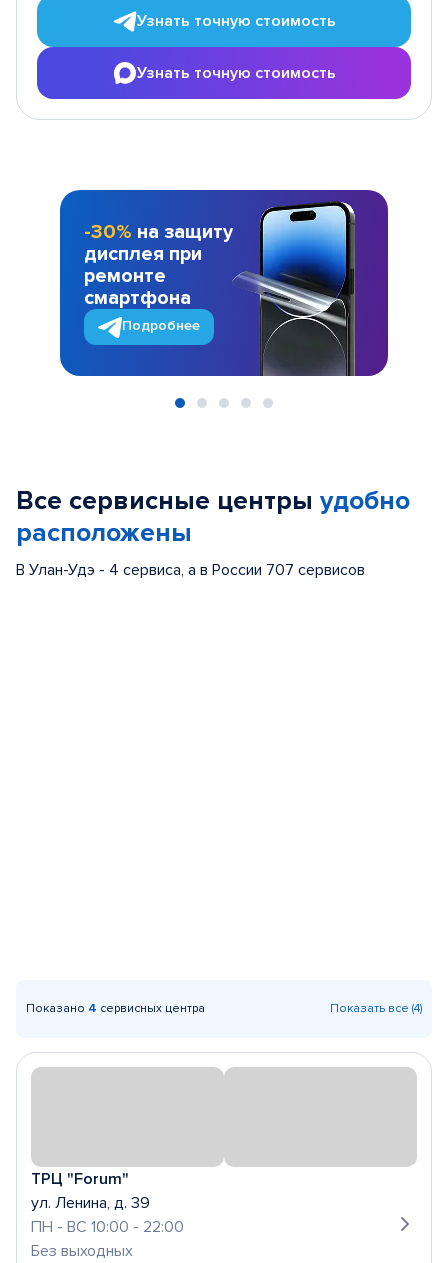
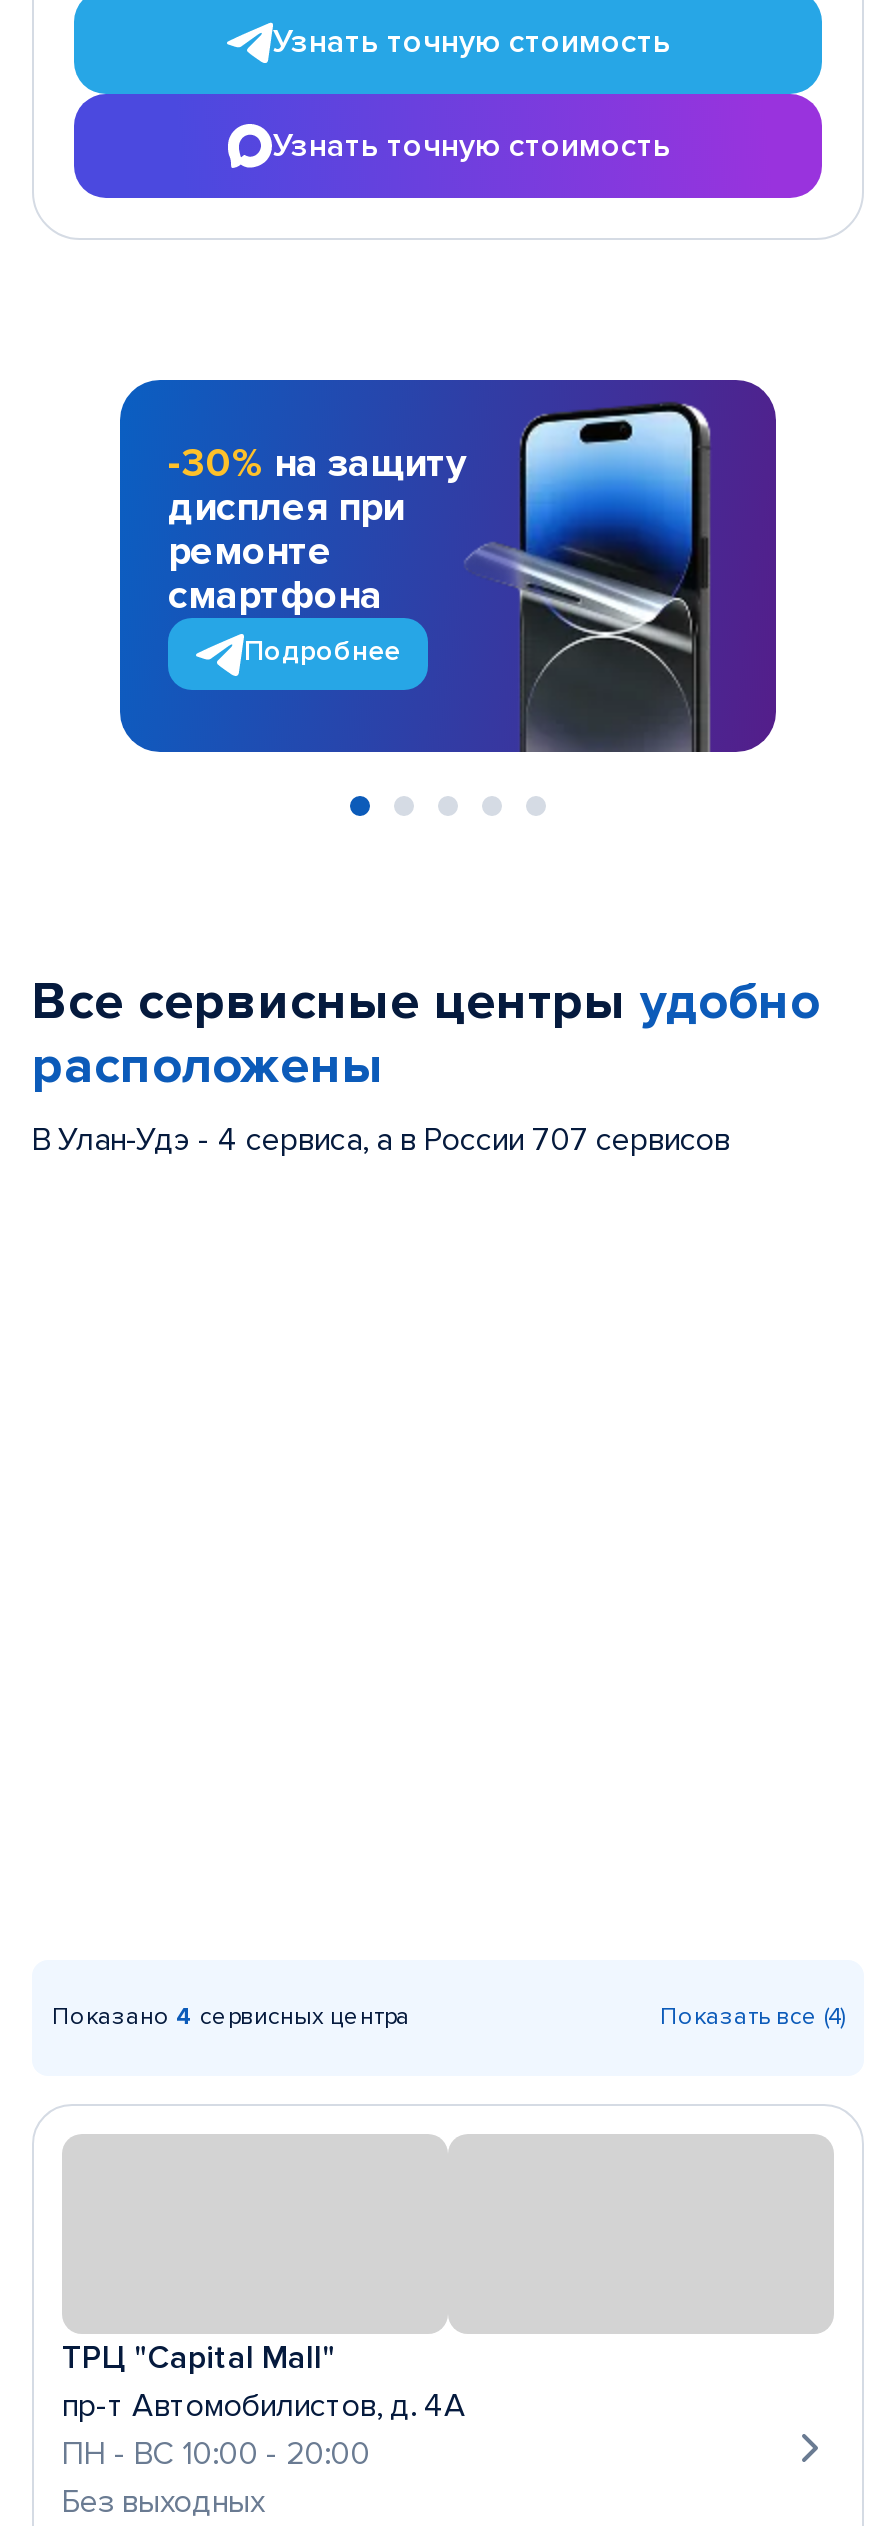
- ТРЦ "Forum"
- ул. Ленина, д. 39
- ПН - ВС 10:00 - 22:00
+ ТРЦ "Capital Mall"
+ пр-т Автомобилистов, д. 4А
+ ПН - ВС 10:00 - 20:00
